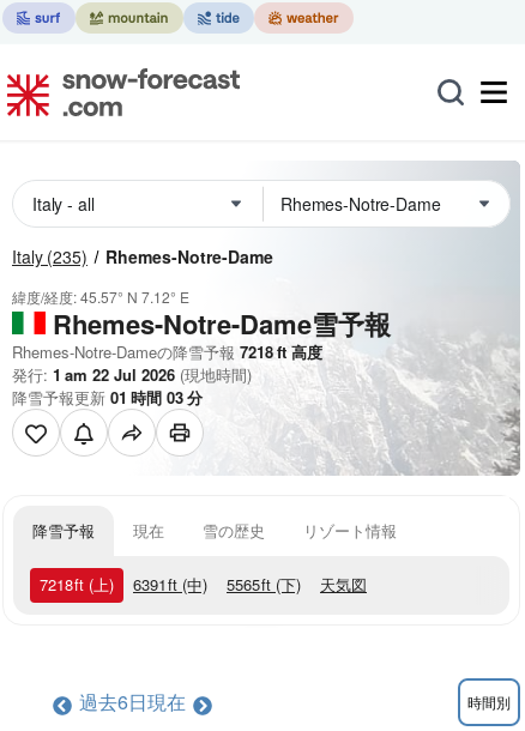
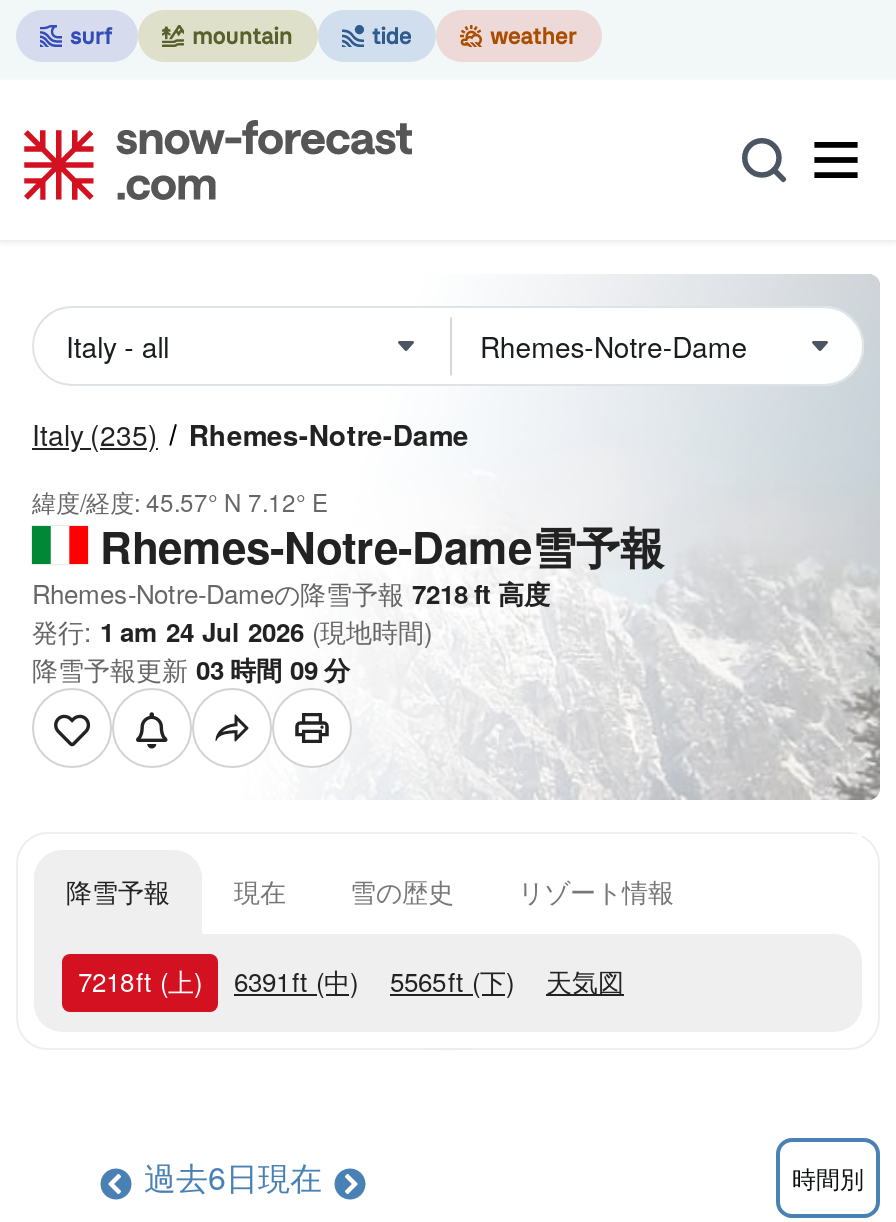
- 発行: 1 am 22 Jul 2026 (現地時間)
+ 発行: 1 am 24 Jul 2026 (現地時間)

- 降雪予報更新01時間03分
+ 降雪予報更新03時間09分
